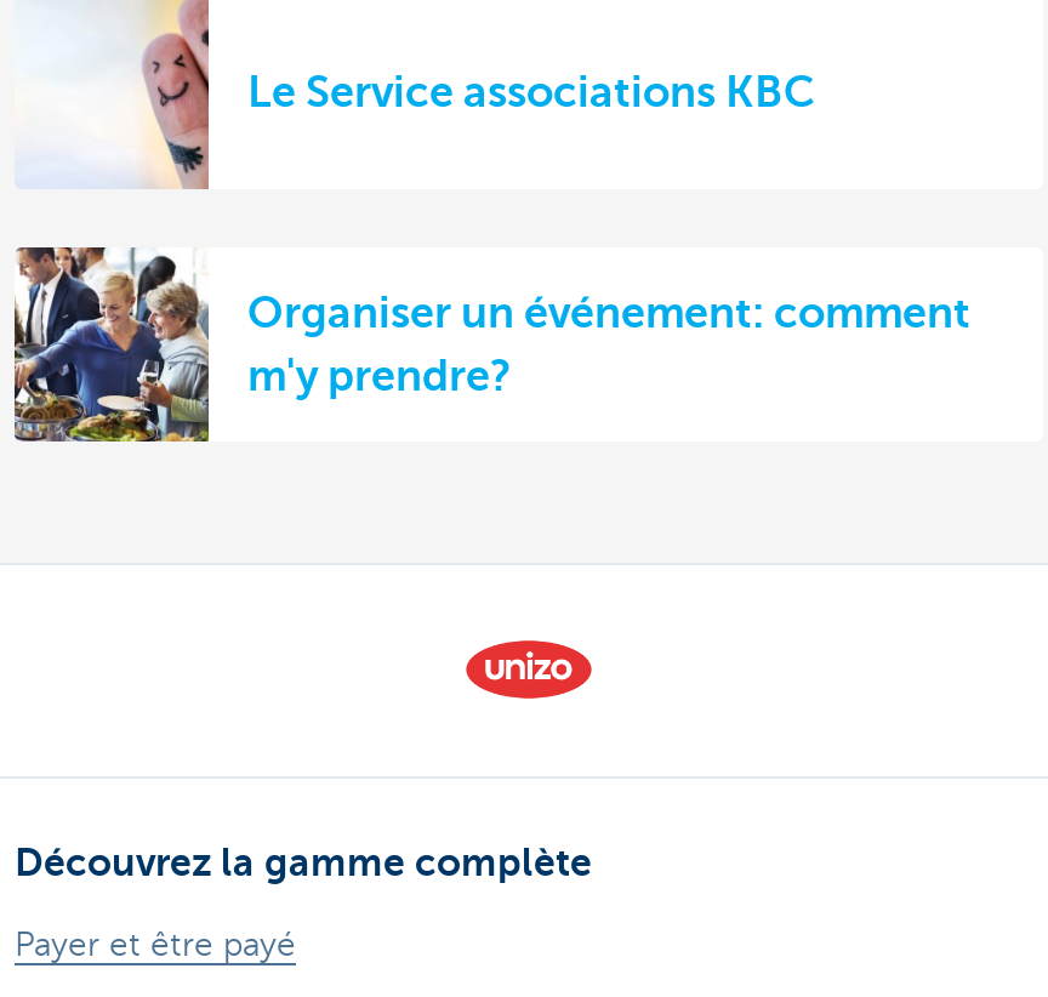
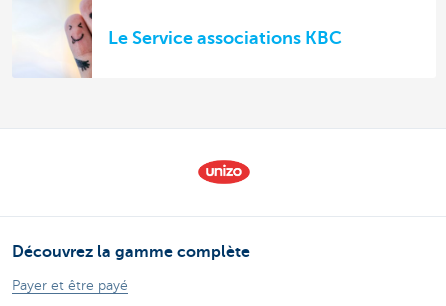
- [image]
- Organiser un événement: comment
- m'y prendre?
